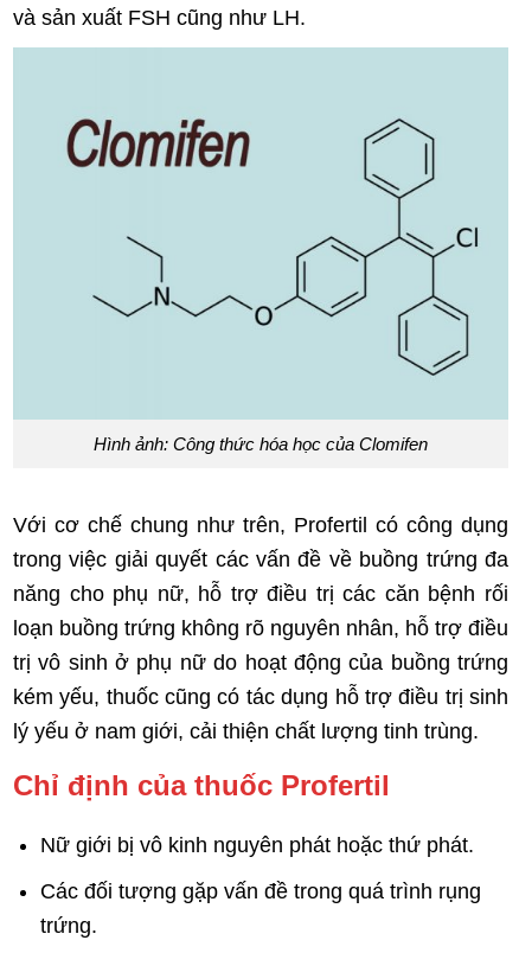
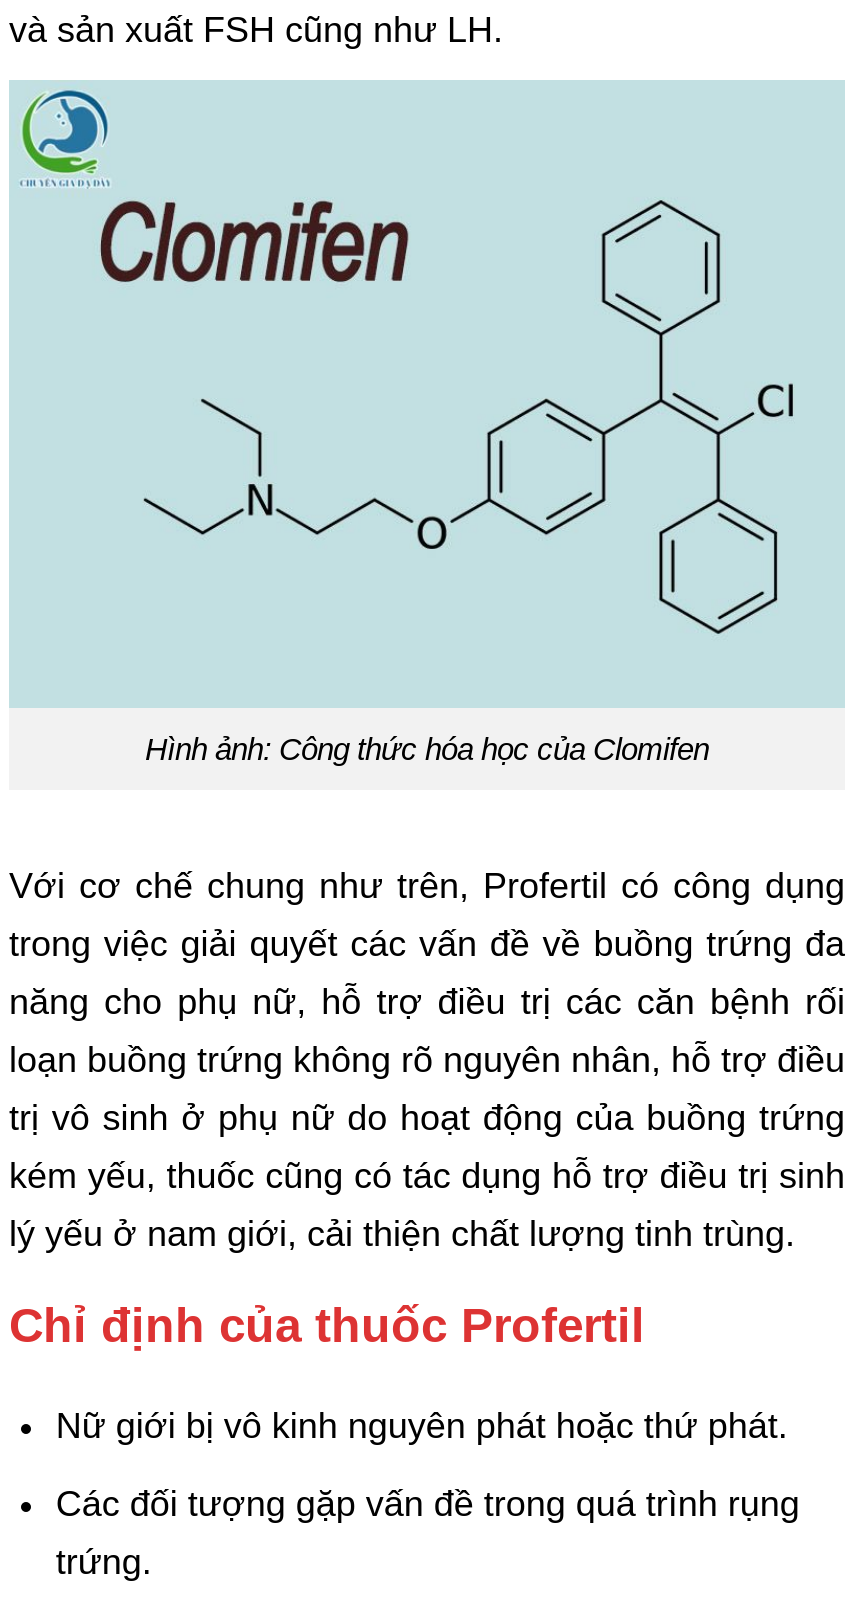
+ [image]
